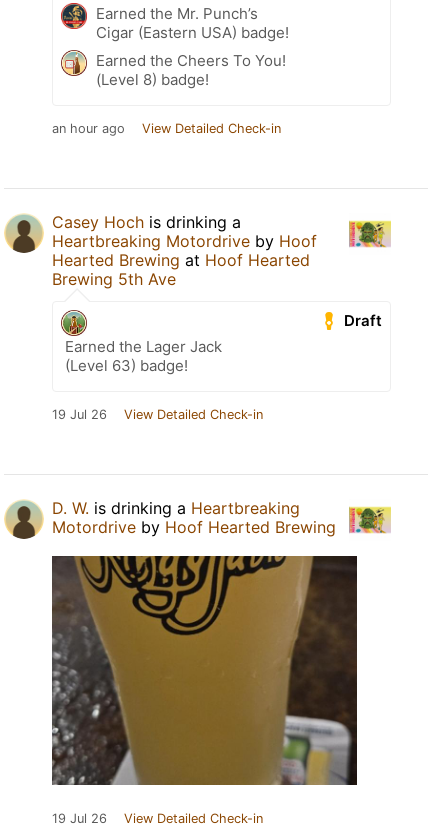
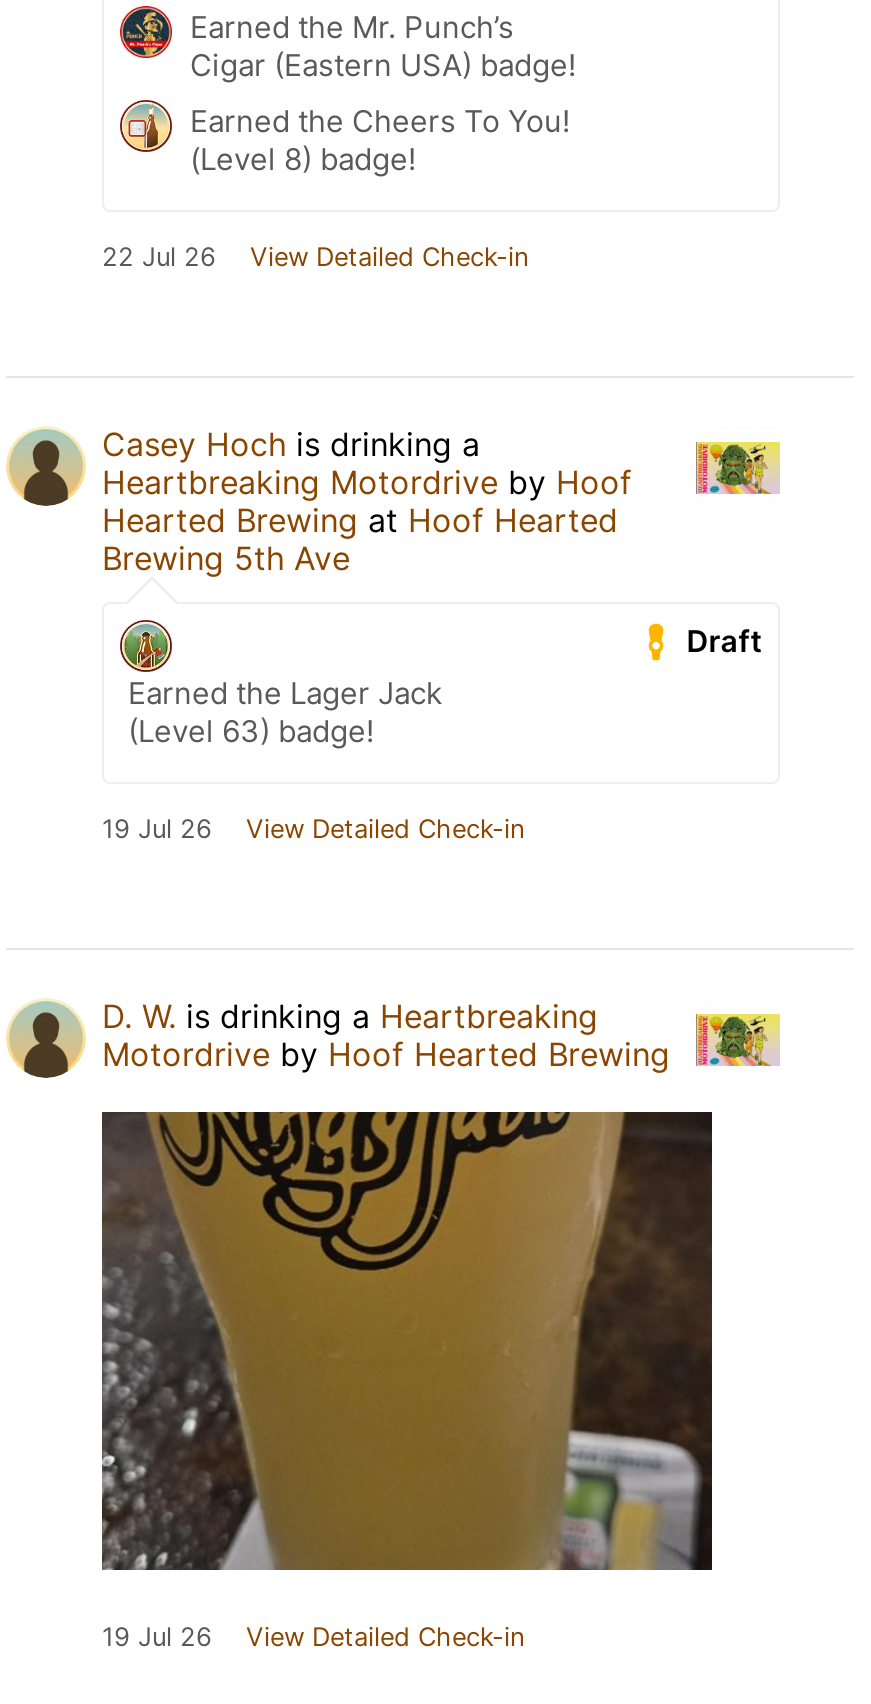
- an hour ago
+ 22 Jul 26
